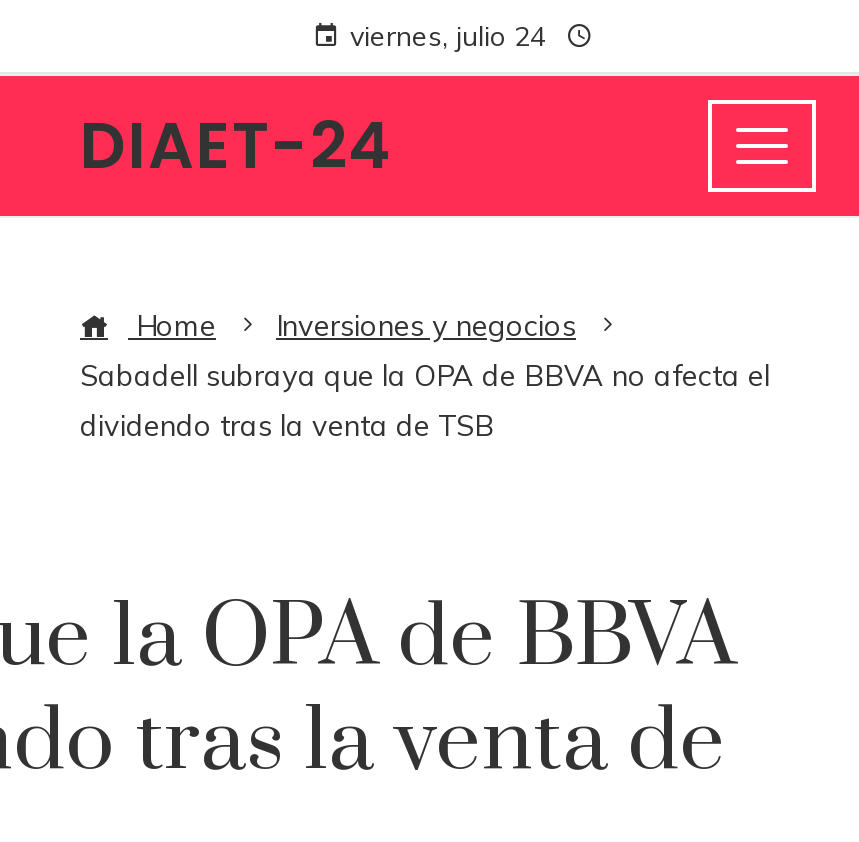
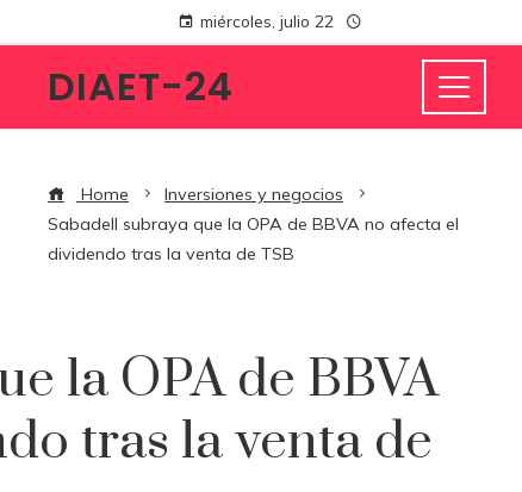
- viernes, julio 24
+ miércoles, julio 22
